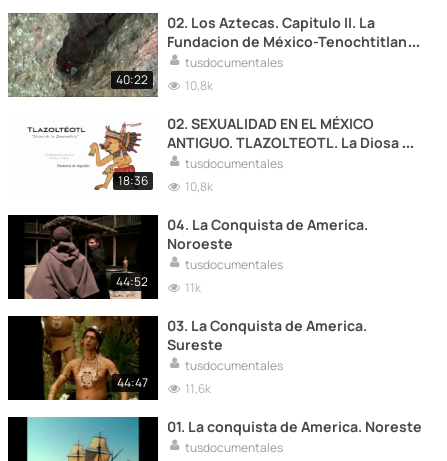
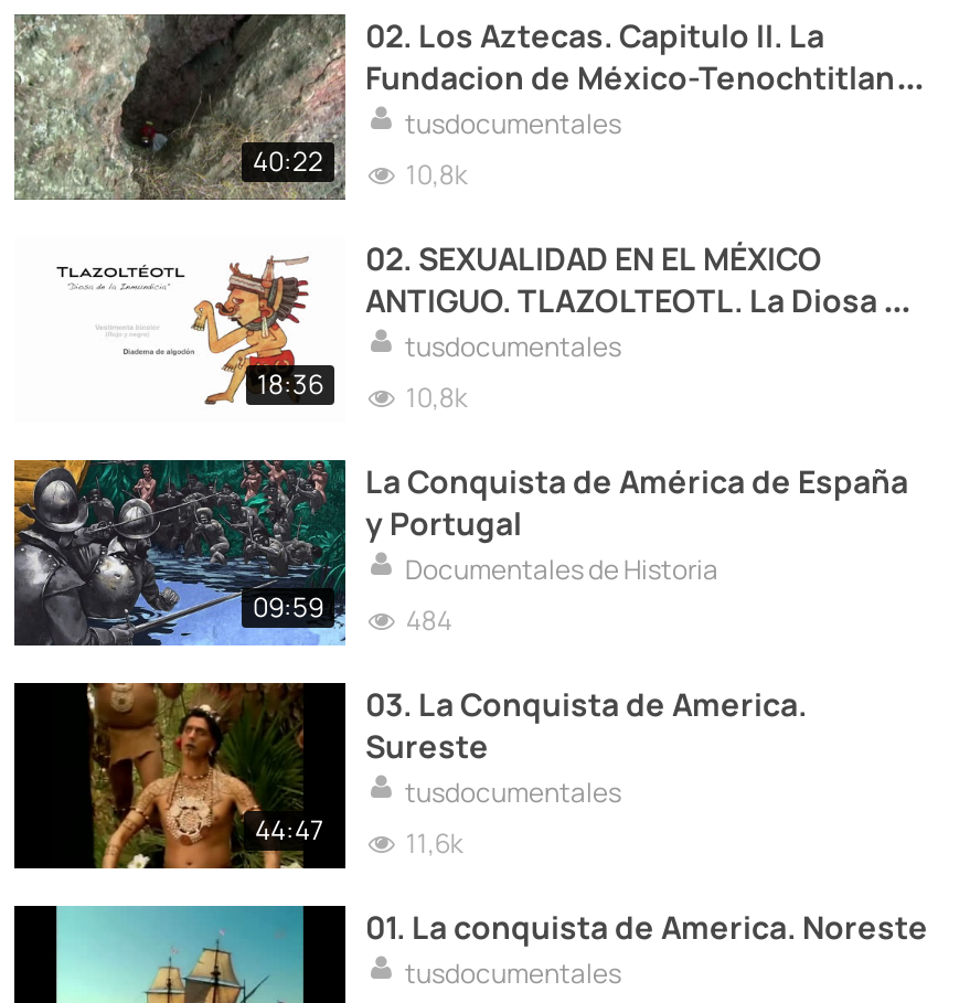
- [image]
- 44:52
+ [image]
+ 09:59

- 04. La Conquista de America.
- Noroeste
- tusdocumentales
- 11k
+ La Conquista de América de España
+ y Portugal
+ Documentales de Historia
+ 484
